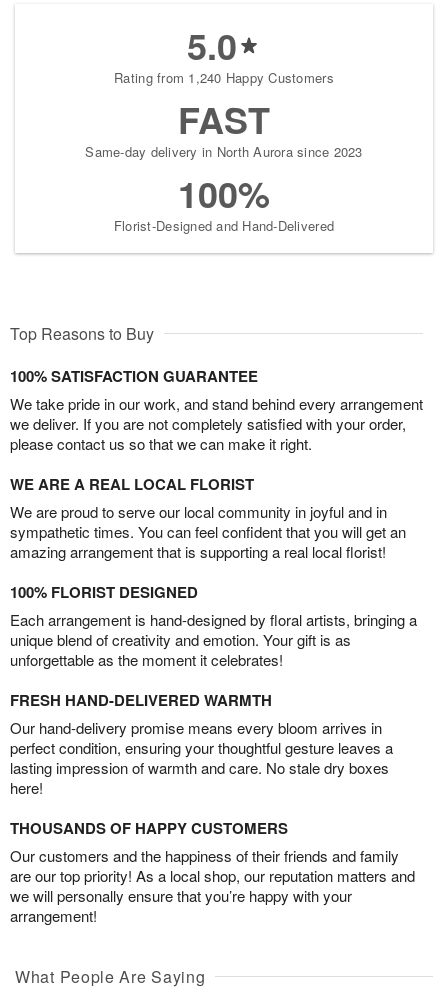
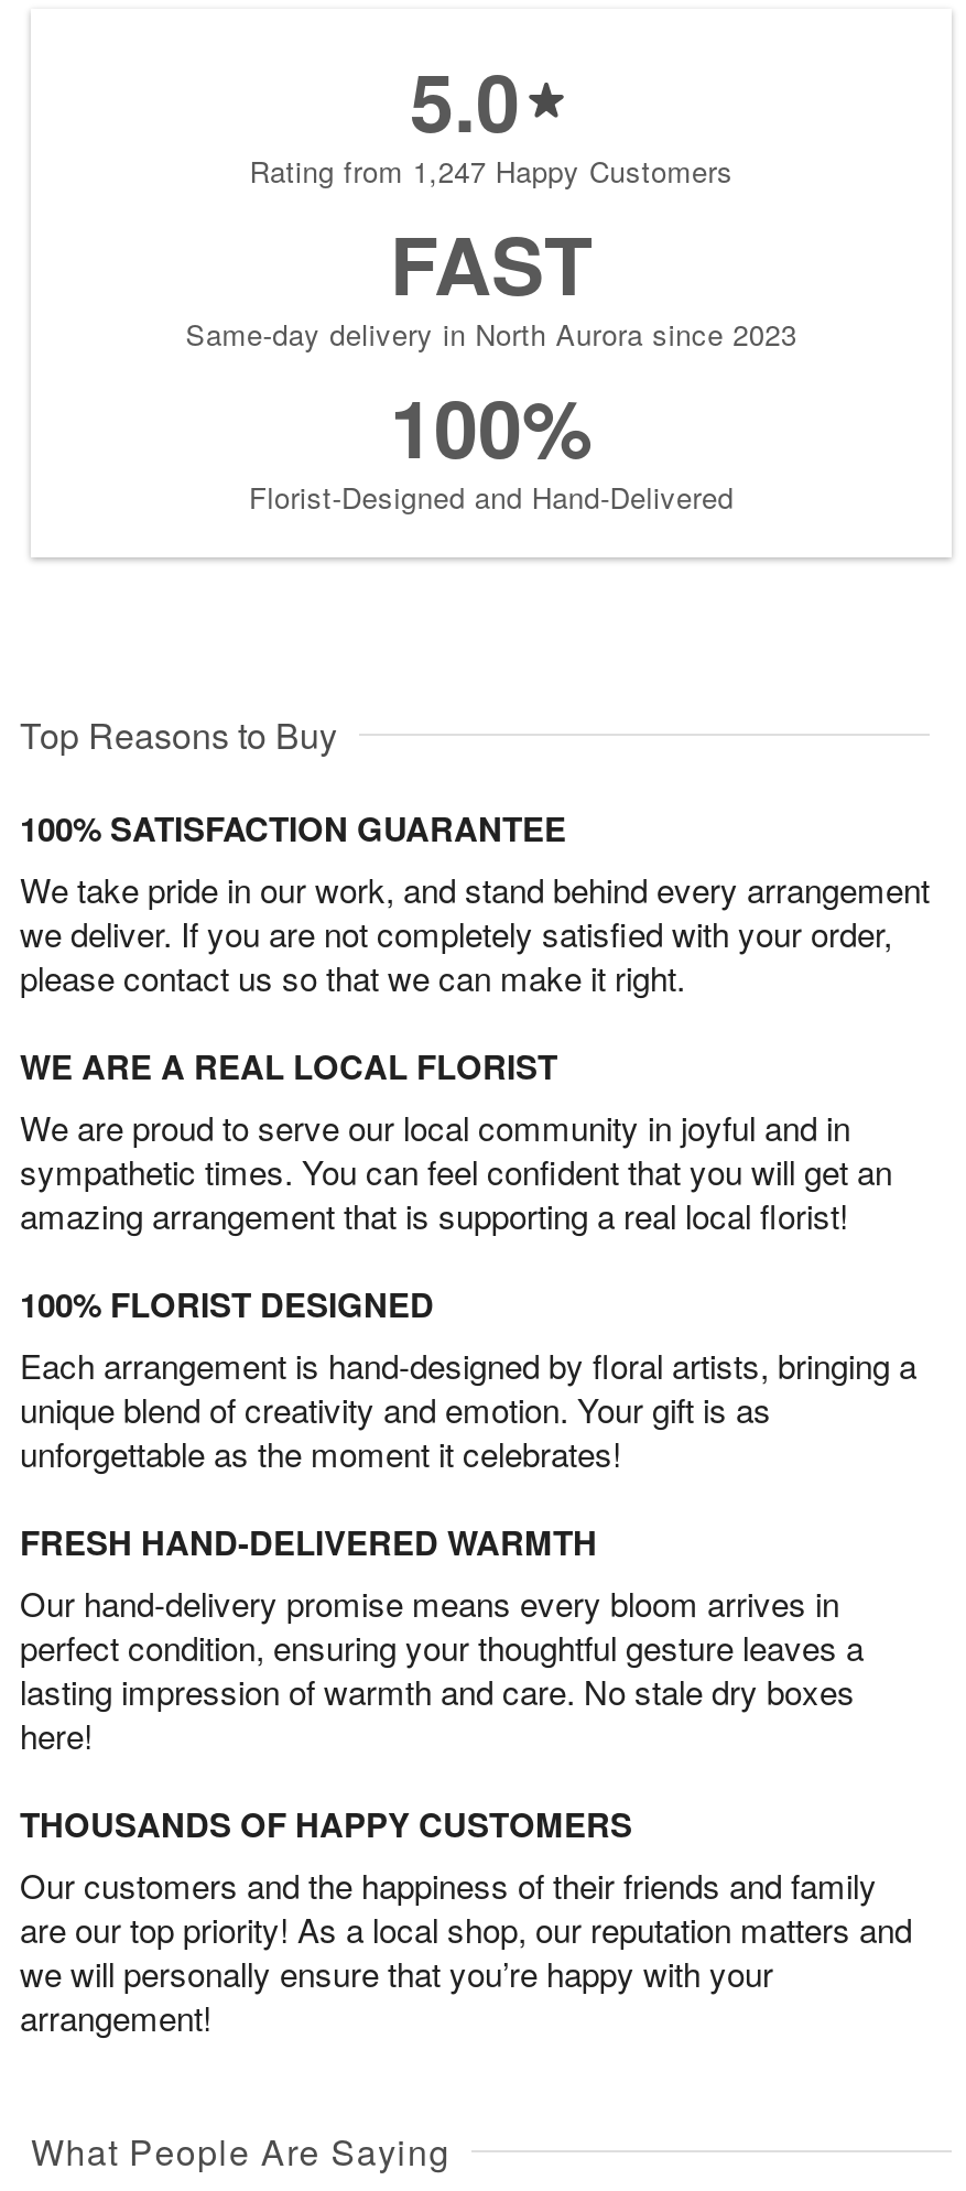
- Rating from 1,240 Happy Customers
+ Rating from 1,247 Happy Customers
